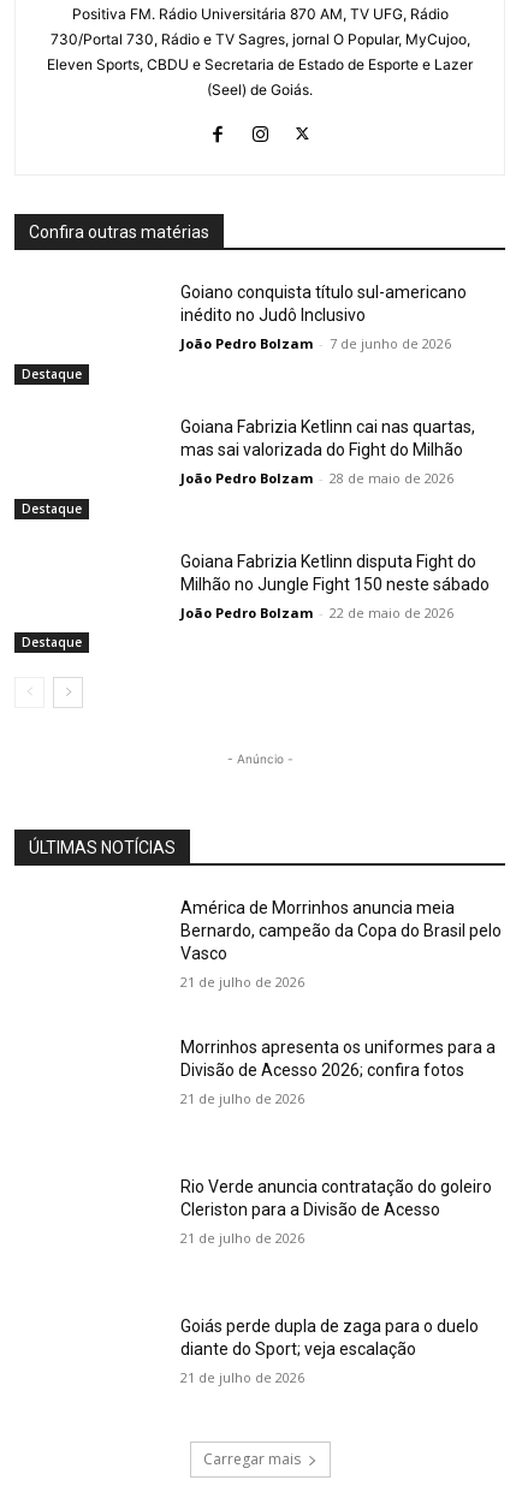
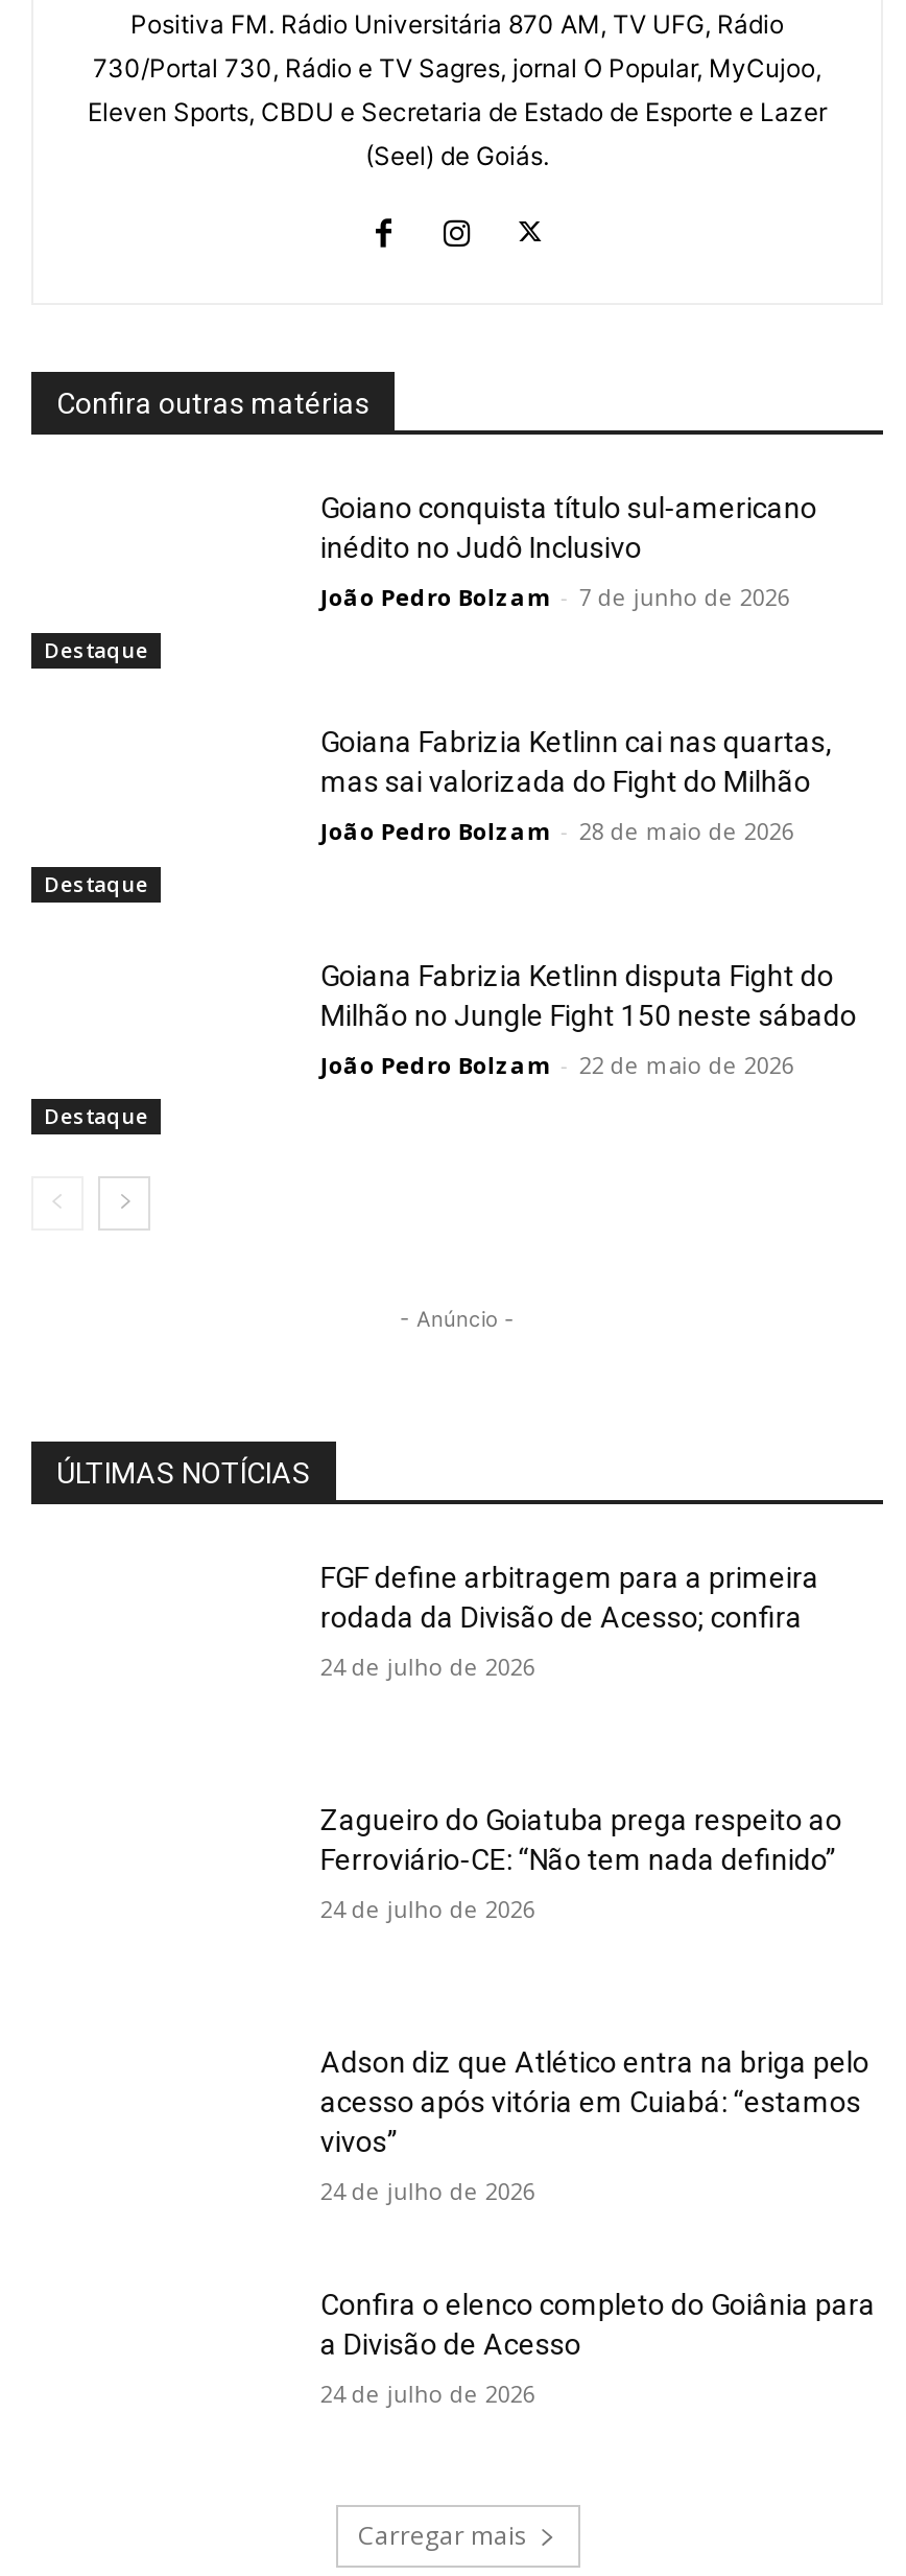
- América de Morrinhos anuncia meia
- Bernardo, campeão da Copa do Brasil pelo
- Vasco
+ FGF define arbitragem para a primeira
+ rodada da Divisão de Acesso; confira

- 21 de julho de 2026
+ 24 de julho de 2026

- Morrinhos apresenta os uniformes para a
- Divisão de Acesso 2026; confira fotos
+ Zagueiro do Goiatuba prega respeito ao
+ Ferroviário-CE: “Não tem nada definido”

- 21 de julho de 2026
+ 24 de julho de 2026

- Rio Verde anuncia contratação do goleiro
- Cleriston para a Divisão de Acesso
+ Adson diz que Atlético entra na briga pelo
+ acesso após vitória em Cuiabá: “estamos
+ vivos”

- 21 de julho de 2026
+ 24 de julho de 2026

- Goiás perde dupla de zaga para o duelo
- diante do Sport; veja escalação
+ Confira o elenco completo do Goiânia para
+ a Divisão de Acesso

- 21 de julho de 2026
+ 24 de julho de 2026
